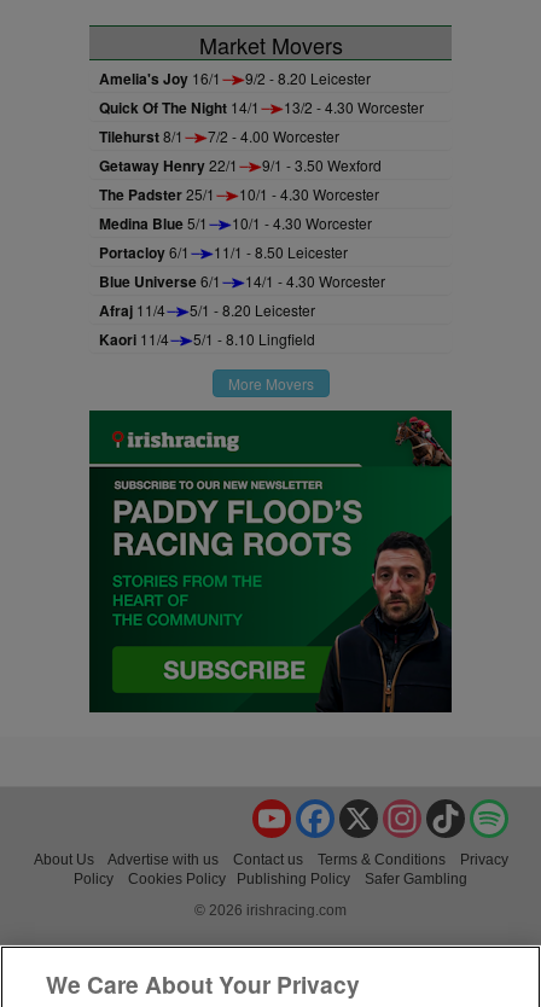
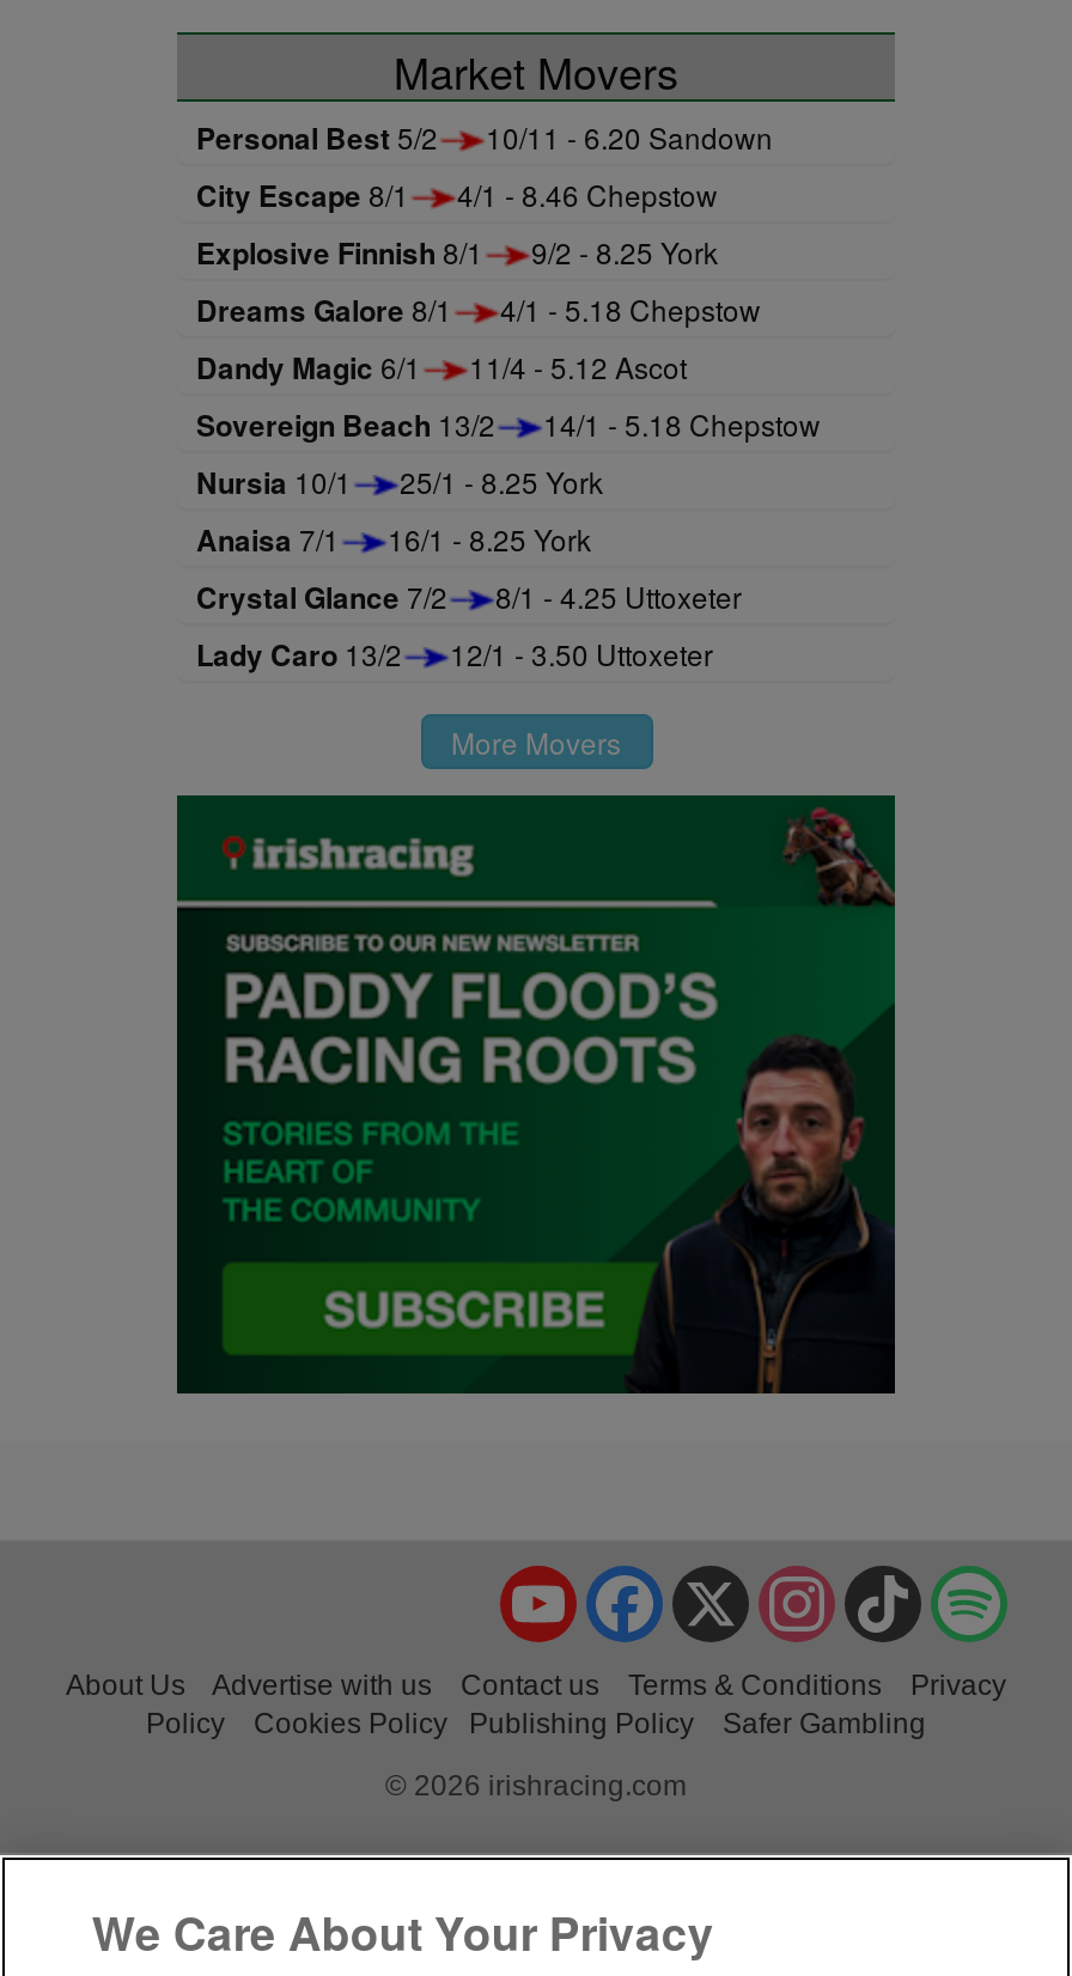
- Amelia's Joy 16/1
- 9/2 - 8.20 Leicester
- Quick Of The Night 14/1
- 13/2 - 4.30 Worcester
- Tilehurst 8/1
- 7/2 - 4.00 Worcester
- Getaway Henry 22/1
- 9/1 - 3.50 Wexford
- The Padster 25/1
- 10/1 - 4.30 Worcester
- Medina Blue 5/1
- 10/1 - 4.30 Worcester
- Portacloy 6/1
- 11/1 - 8.50 Leicester
- Blue Universe 6/1
- 14/1 - 4.30 Worcester
- Afraj 11/4
- 5/1 - 8.20 Leicester
- Kaori 11/4
- 5/1 - 8.10 Lingfield
+ Personal Best 5/2
+ 10/11 - 6.20 Sandown
+ City Escape 8/1
+ 4/1 - 8.46 Chepstow
+ Explosive Finnish 8/1
+ 9/2 - 8.25 York
+ Dreams Galore 8/1
+ 4/1 - 5.18 Chepstow
+ Dandy Magic 6/1
+ 11/4 - 5.12 Ascot
+ Sovereign Beach 13/2
+ 14/1 - 5.18 Chepstow
+ Nursia 10/1
+ 25/1 - 8.25 York
+ Anaisa 7/1
+ 16/1 - 8.25 York
+ Crystal Glance 7/2
+ 8/1 - 4.25 Uttoxeter
+ Lady Caro 13/2
+ 12/1 - 3.50 Uttoxeter
